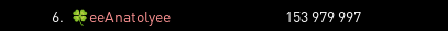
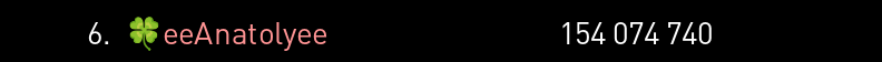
- 153 979 997
+ 154 074 740
